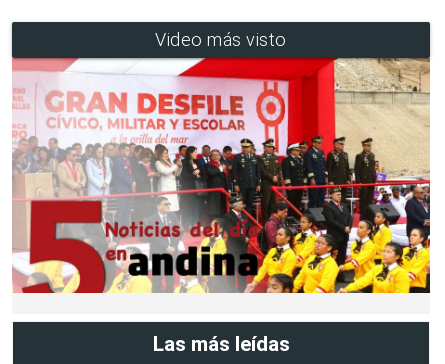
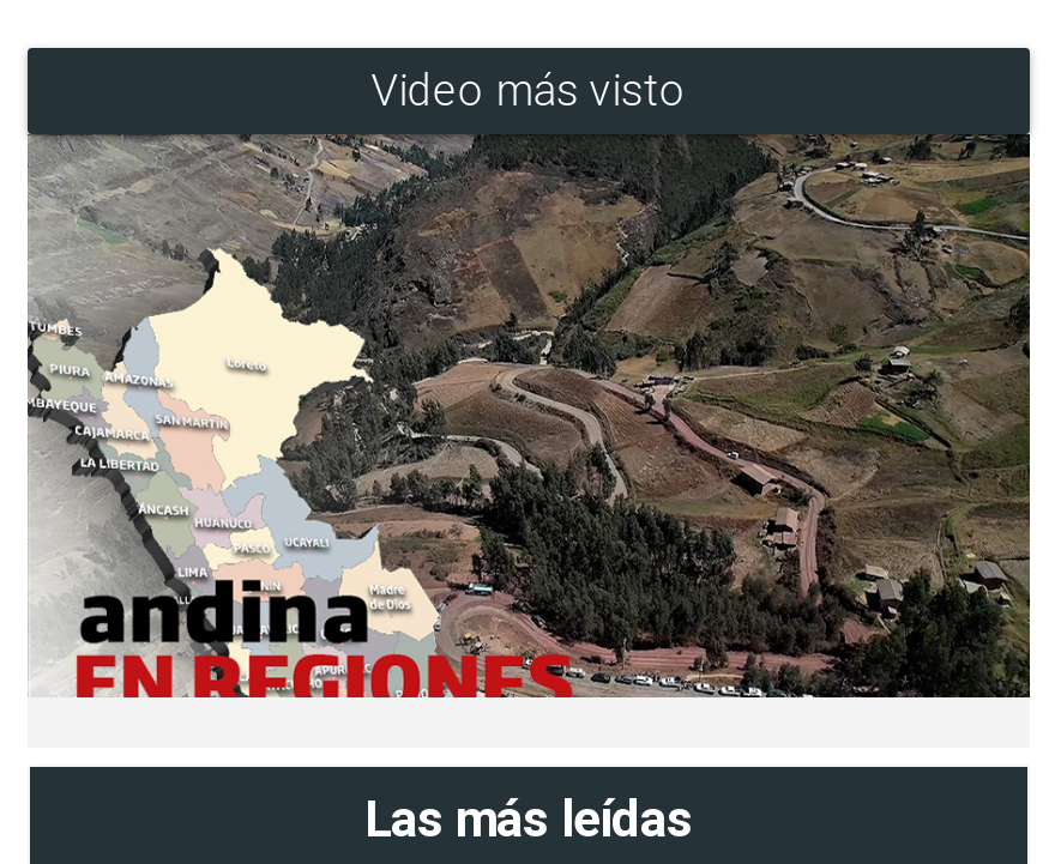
- [image]
+ [image]
